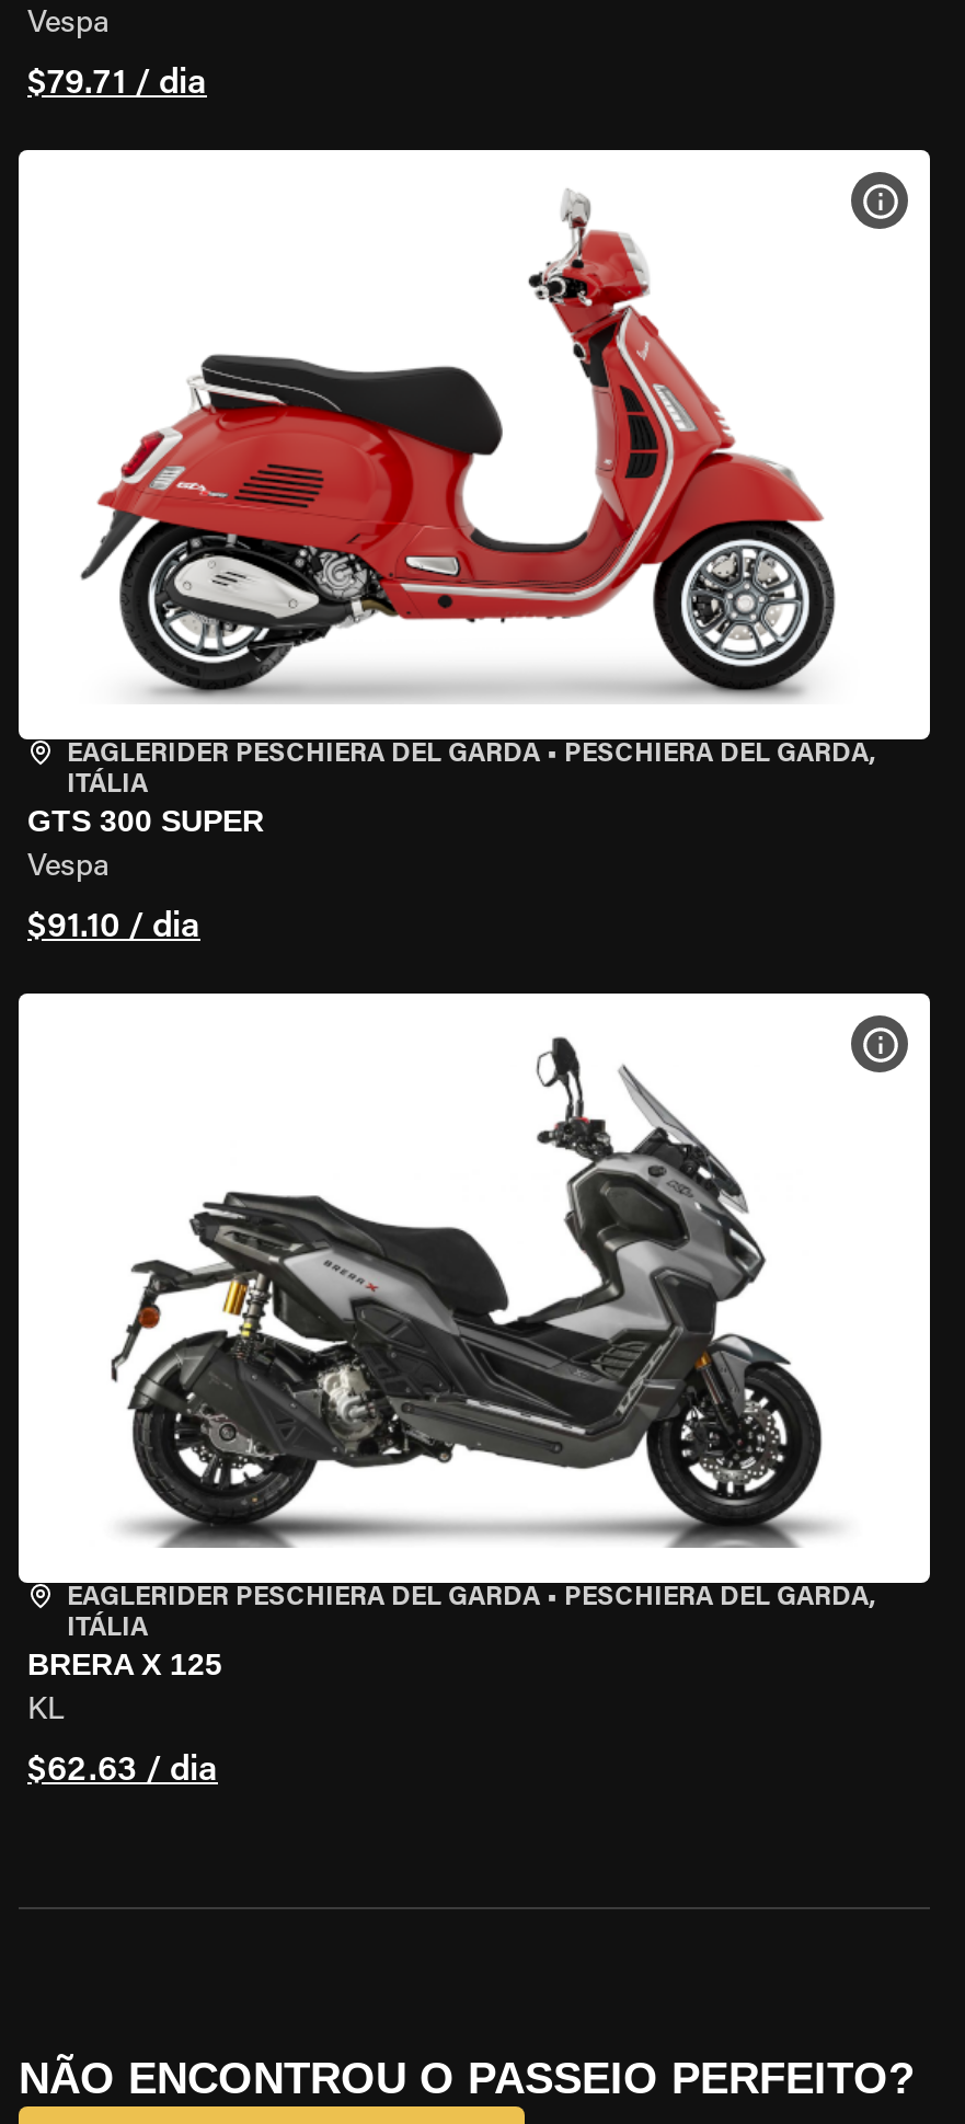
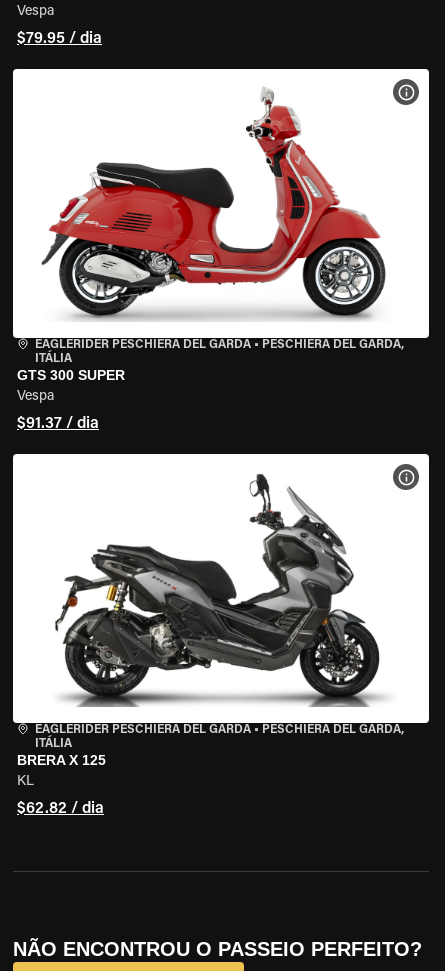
- $79.71 / dia
+ $79.95 / dia

- $91.10 / dia
+ $91.37 / dia

- $62.63 / dia
+ $62.82 / dia
